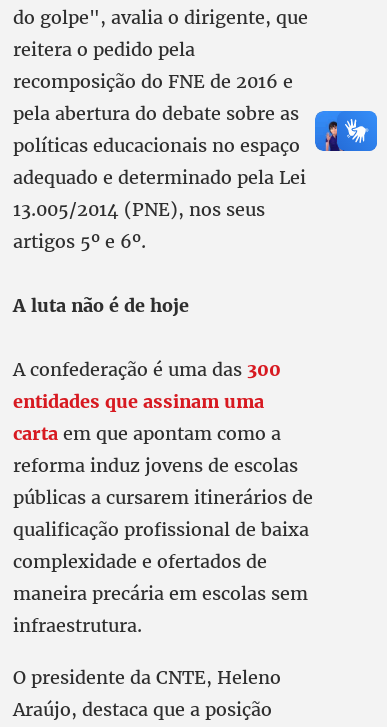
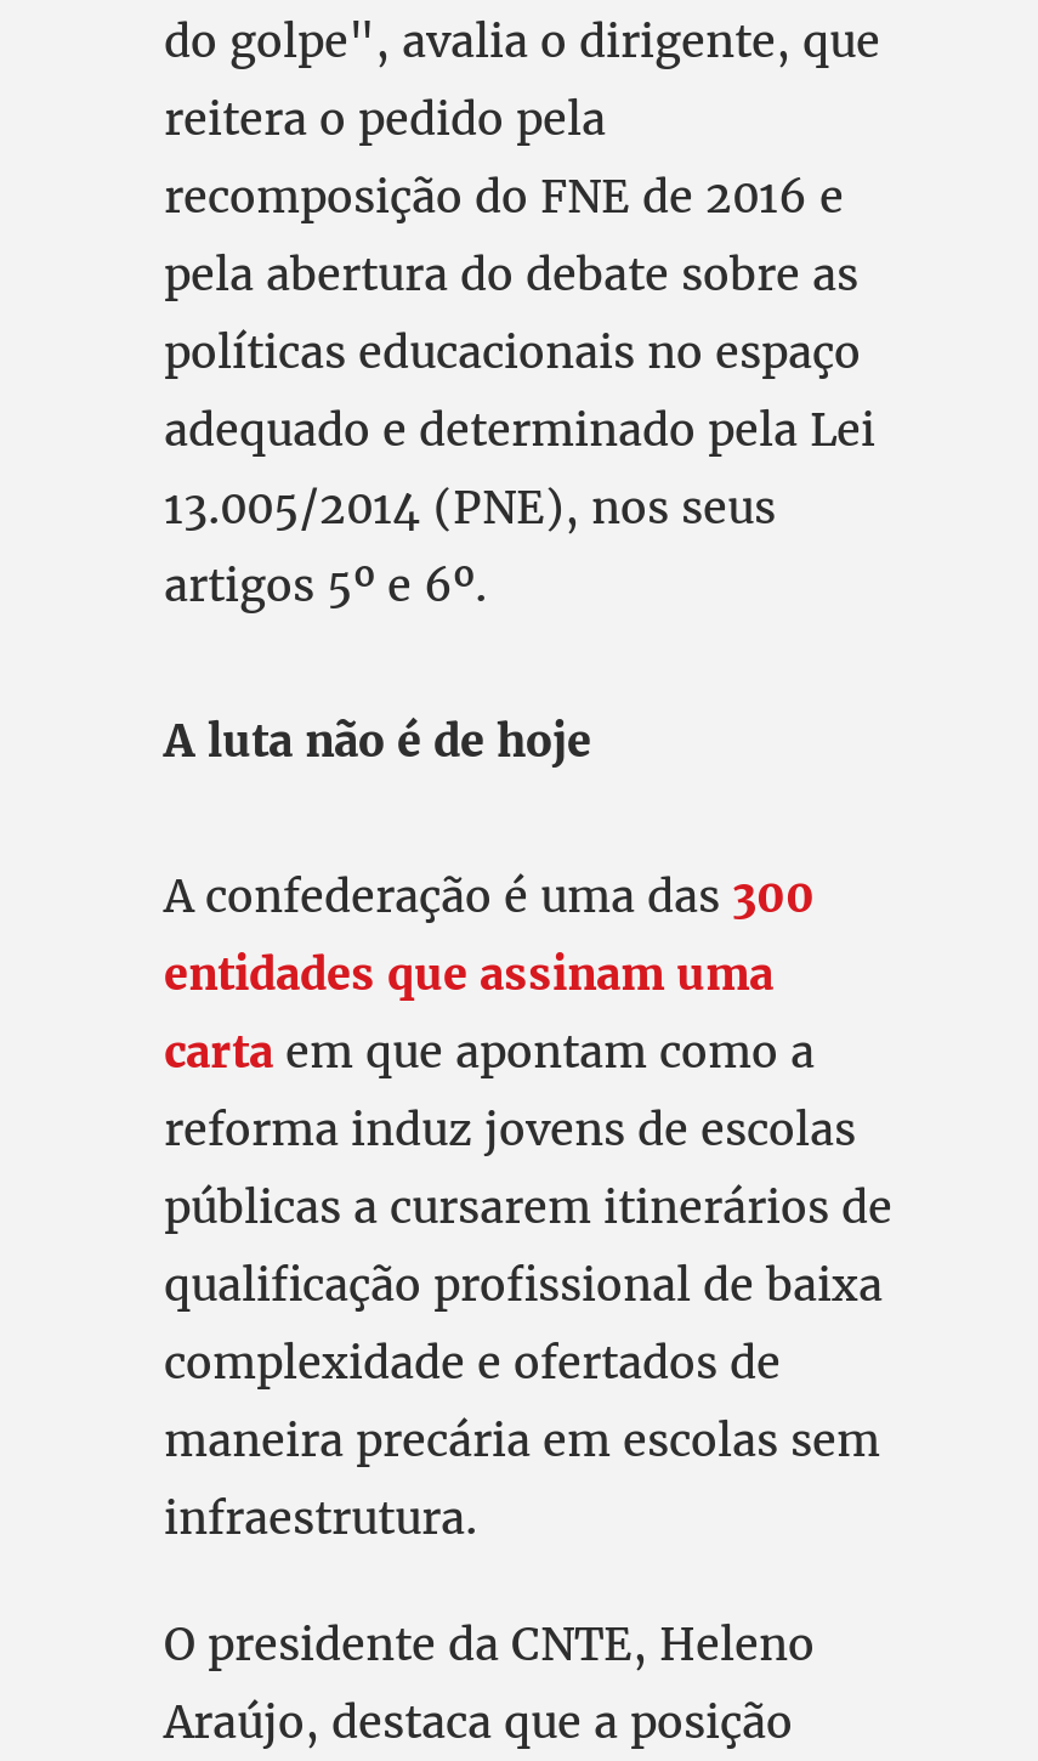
- [image]
